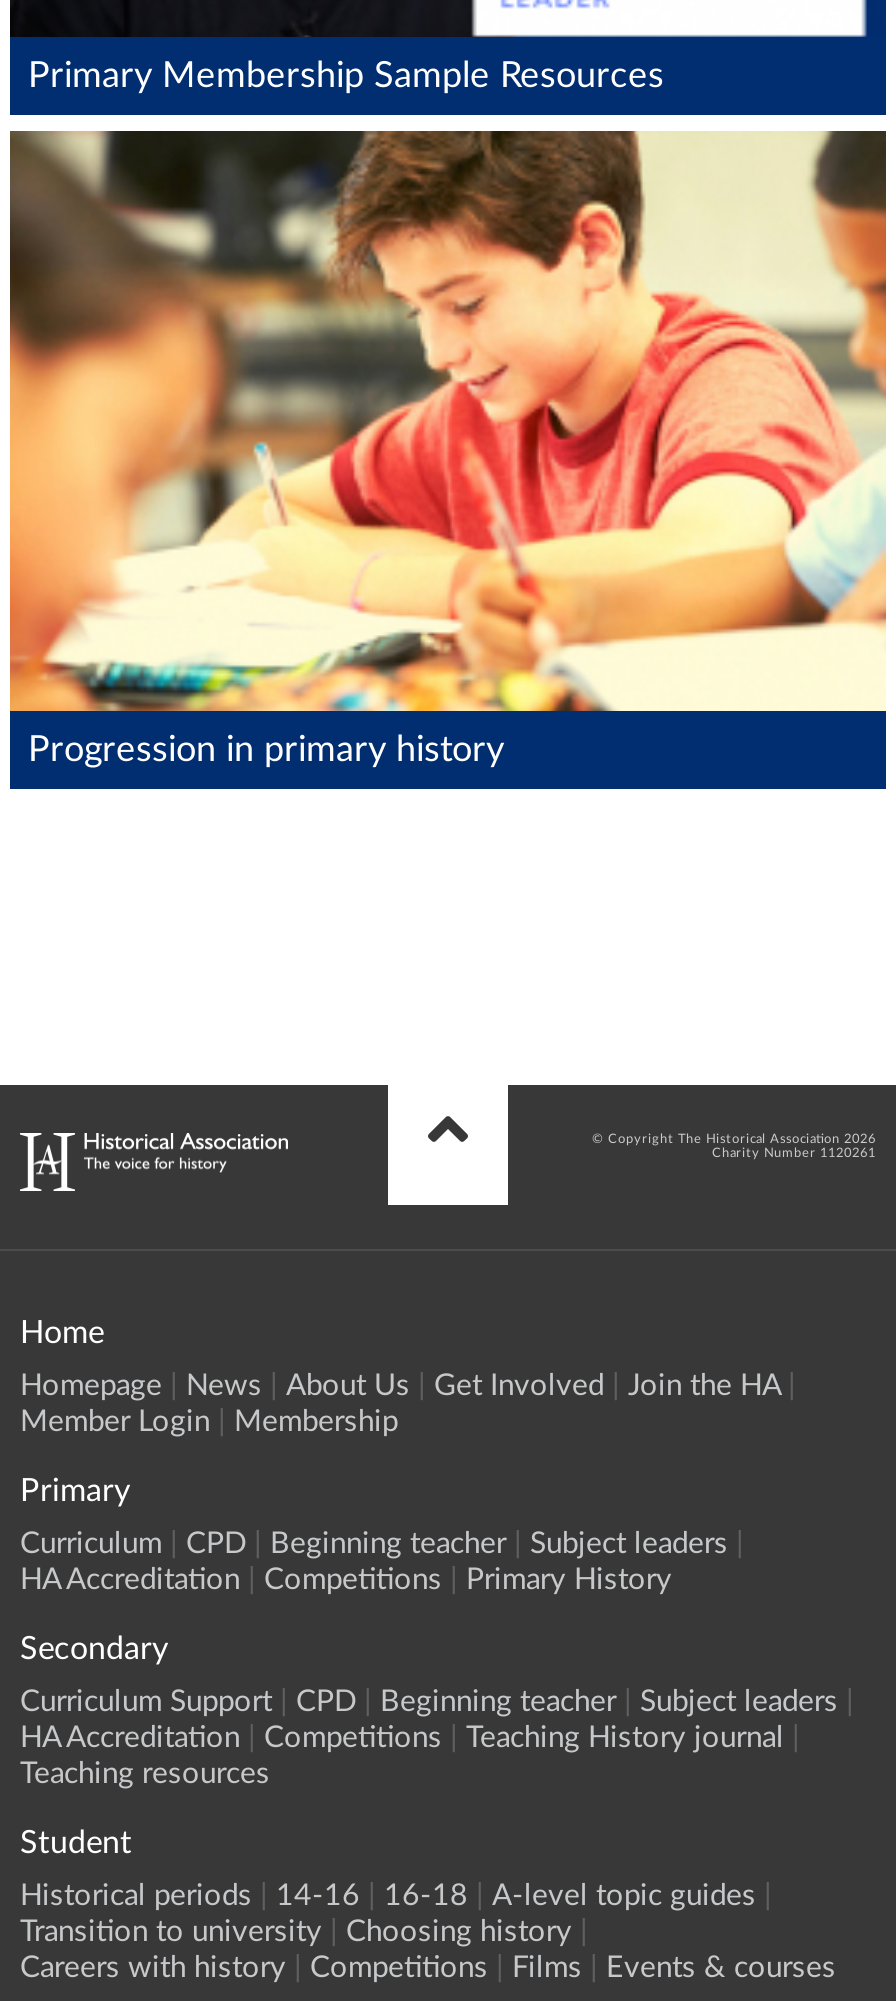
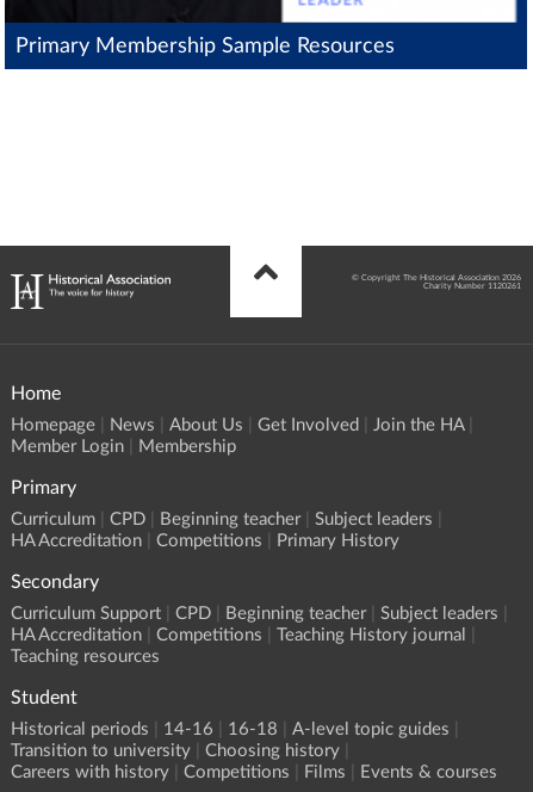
- [image]
- Progression in primary history
